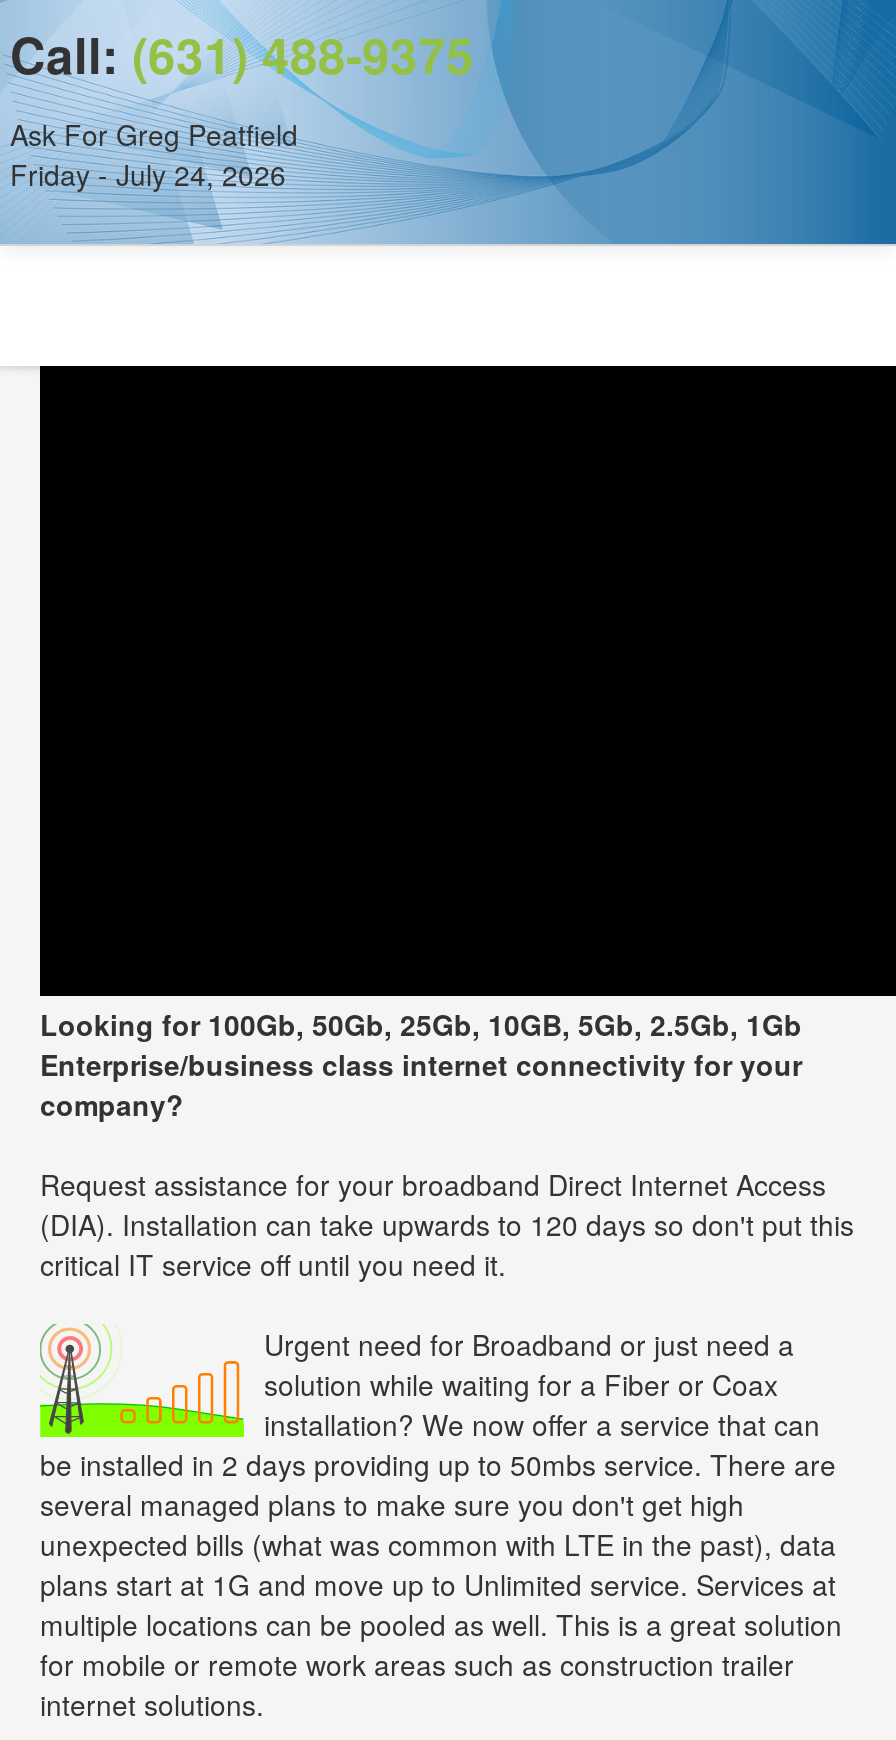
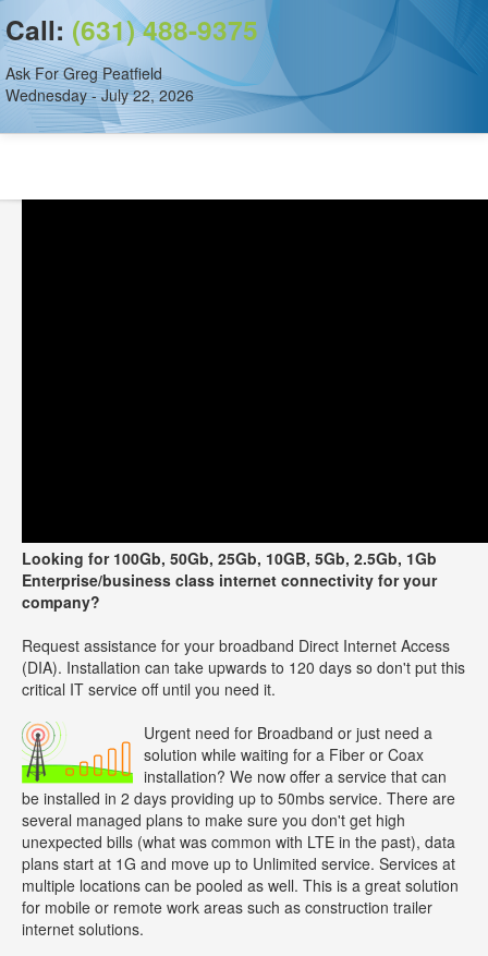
- Friday - July 24, 2026
+ Wednesday - July 22, 2026
